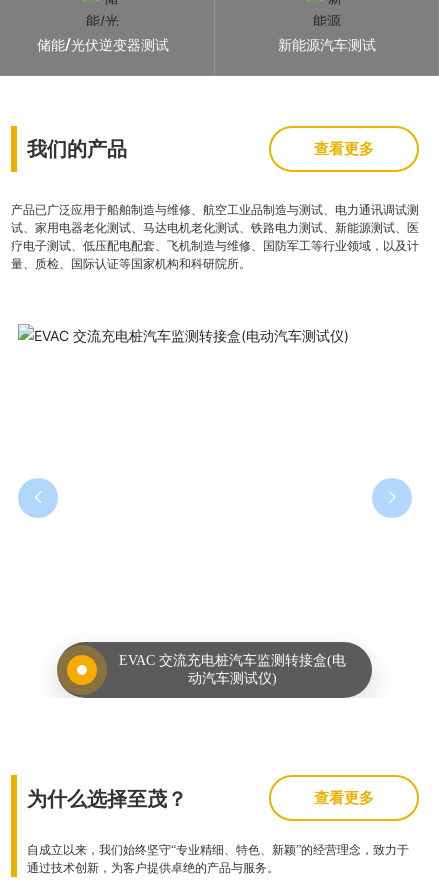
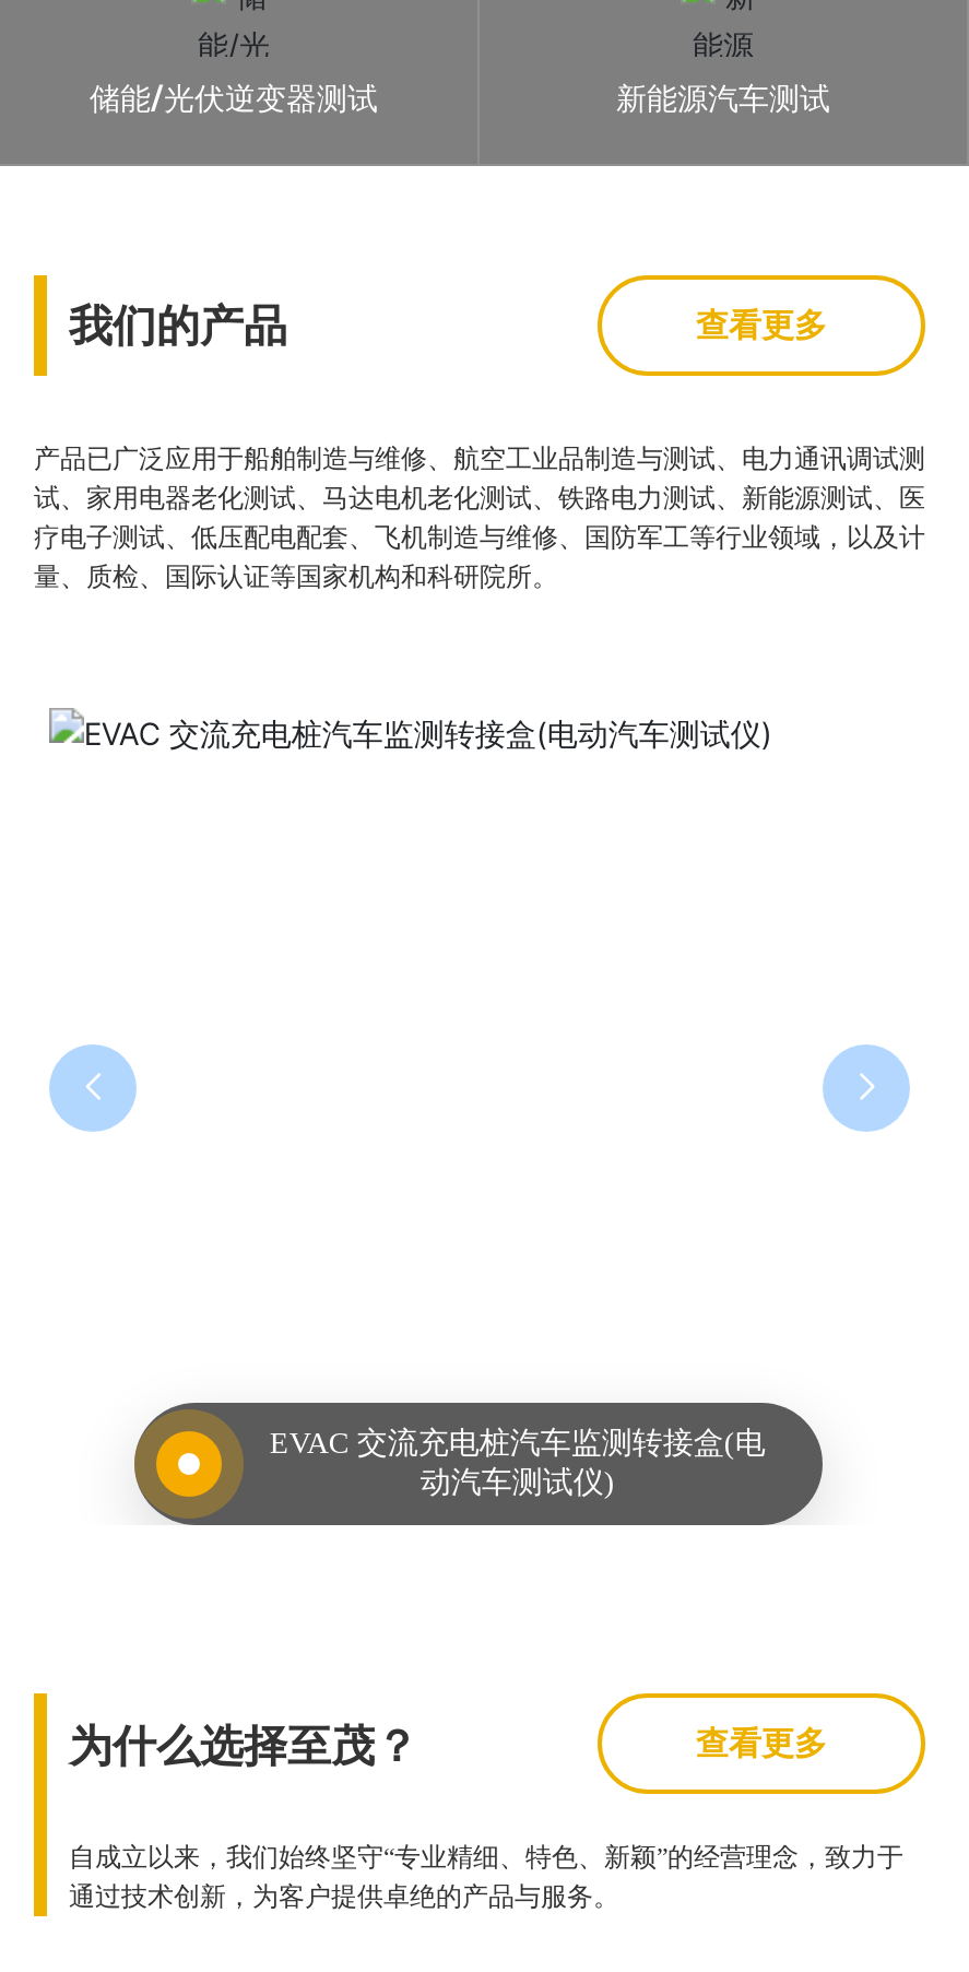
- EVAC 交流充电桩汽车监测转接盒(电
+ EVDC 直流充电桩汽车监测转接盒(电

- 动汽车测试仪)
+ 动汽车测试仪）
